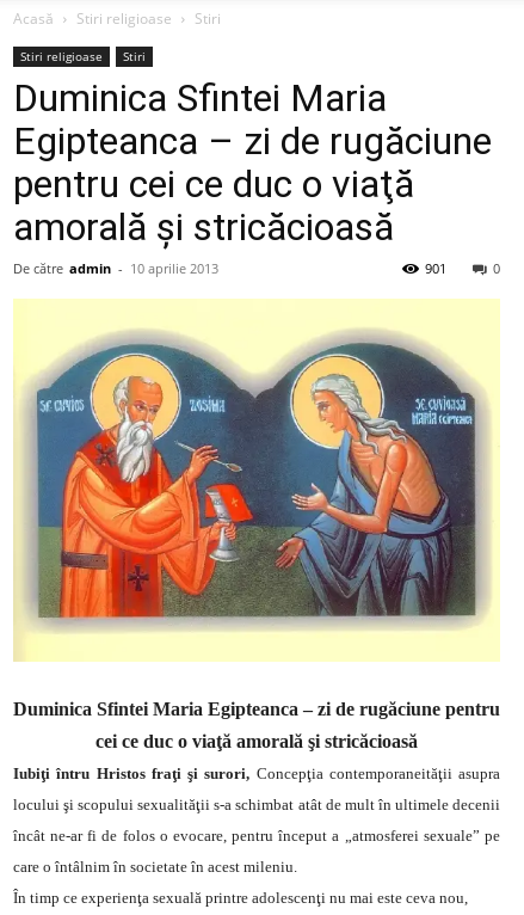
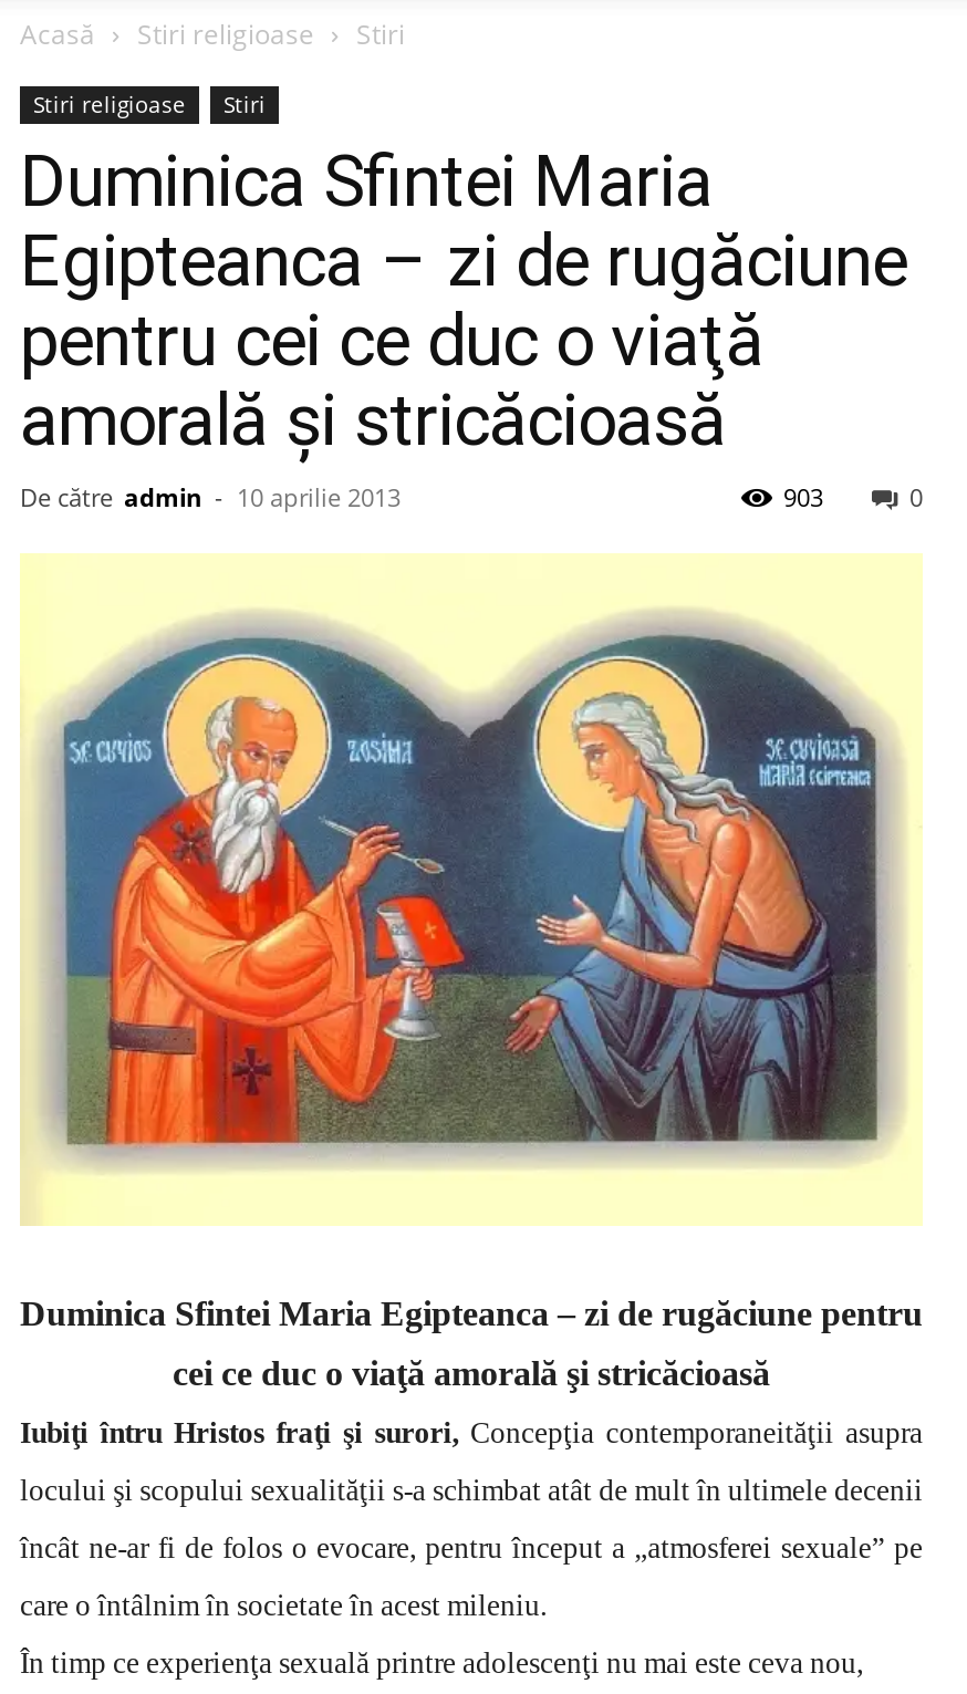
- 901
+ 903
